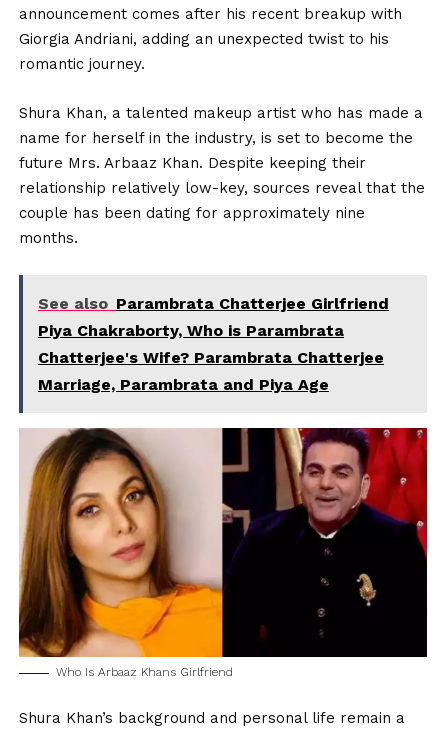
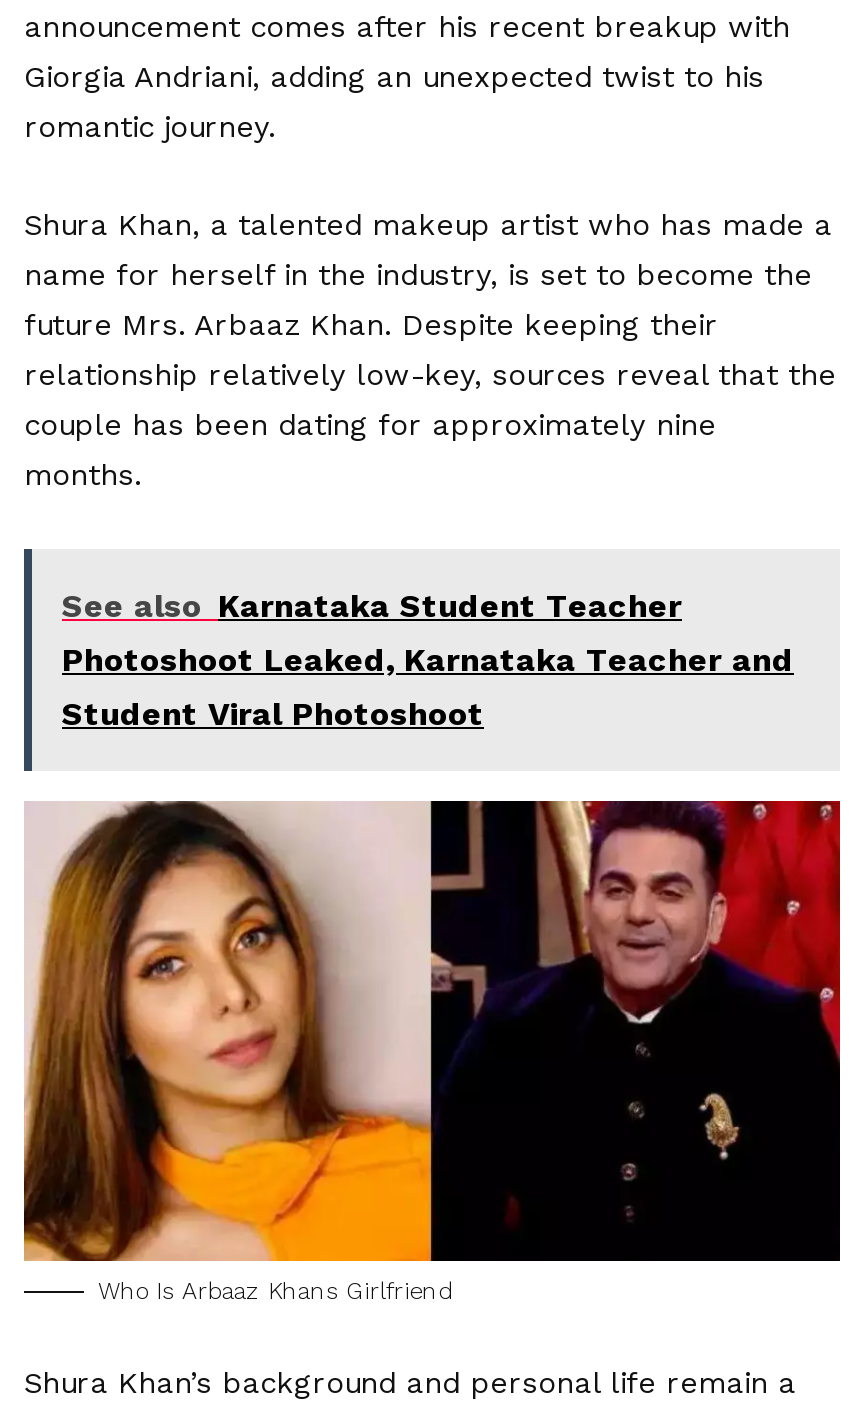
- See also Parambrata Chatterjee Girlfriend
- Piya Chakraborty, Who is Parambrata
- Chatterjee's Wife? Parambrata Chatterjee
- Marriage, Parambrata and Piya Age
+ See also Karnataka Student Teacher
+ Photoshoot Leaked, Karnataka Teacher and
+ Student Viral Photoshoot
